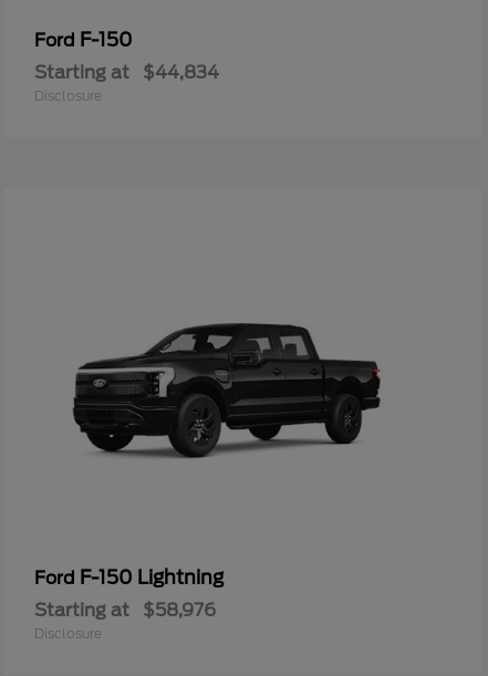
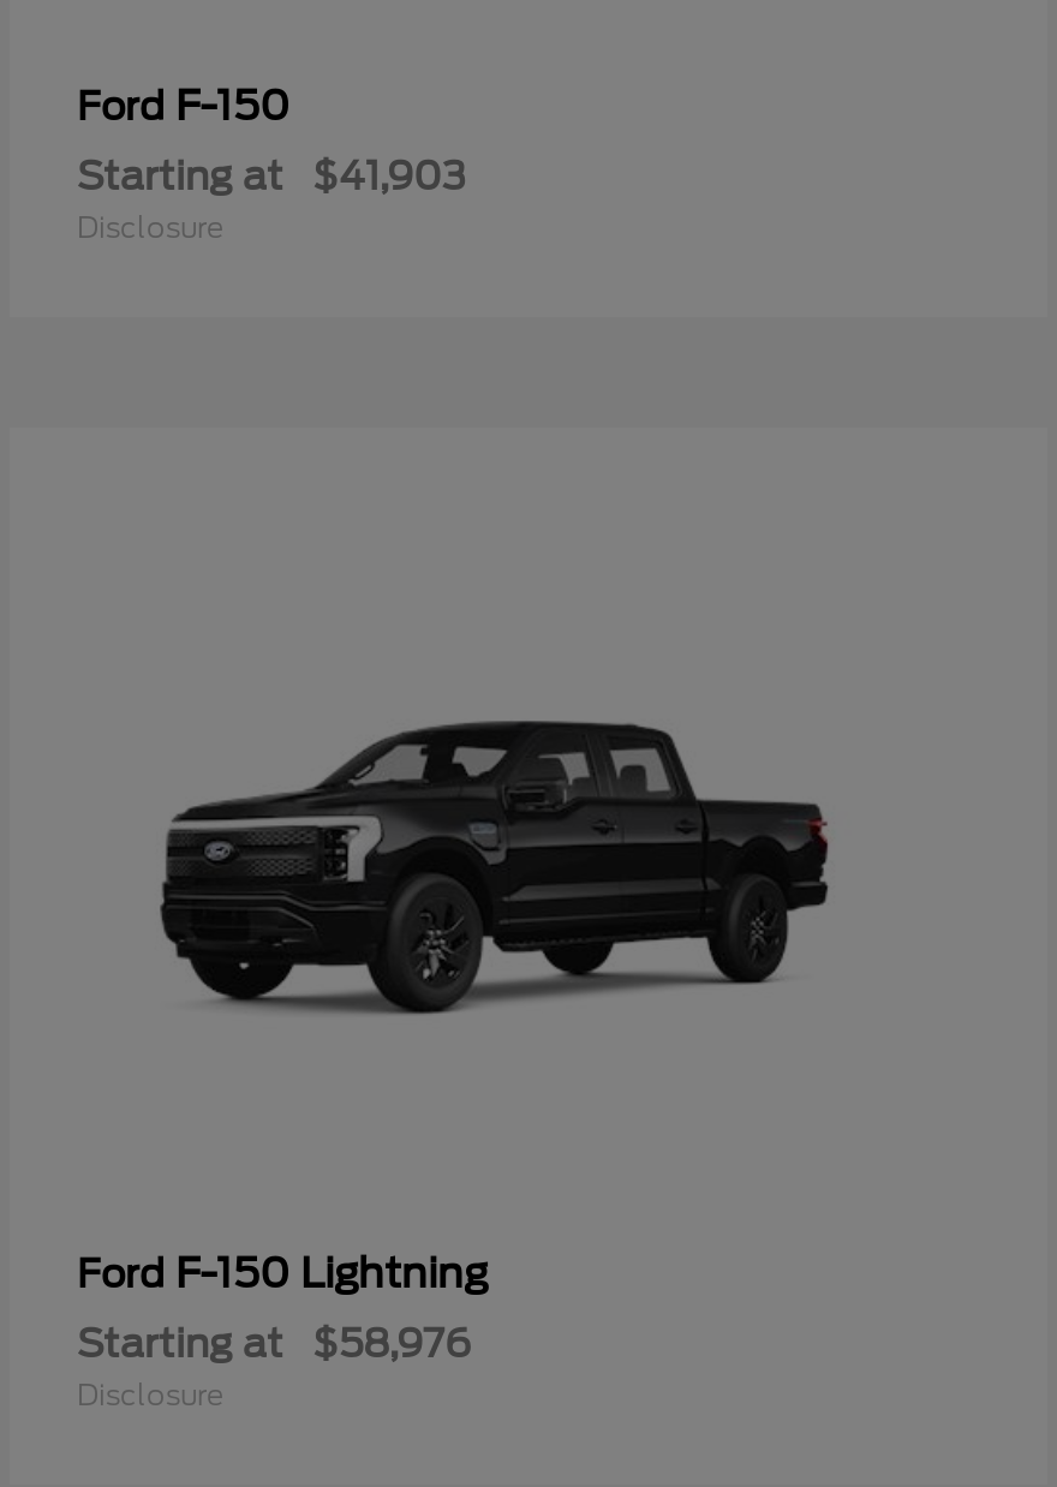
- Starting at $44,834
+ Starting at $41,903
